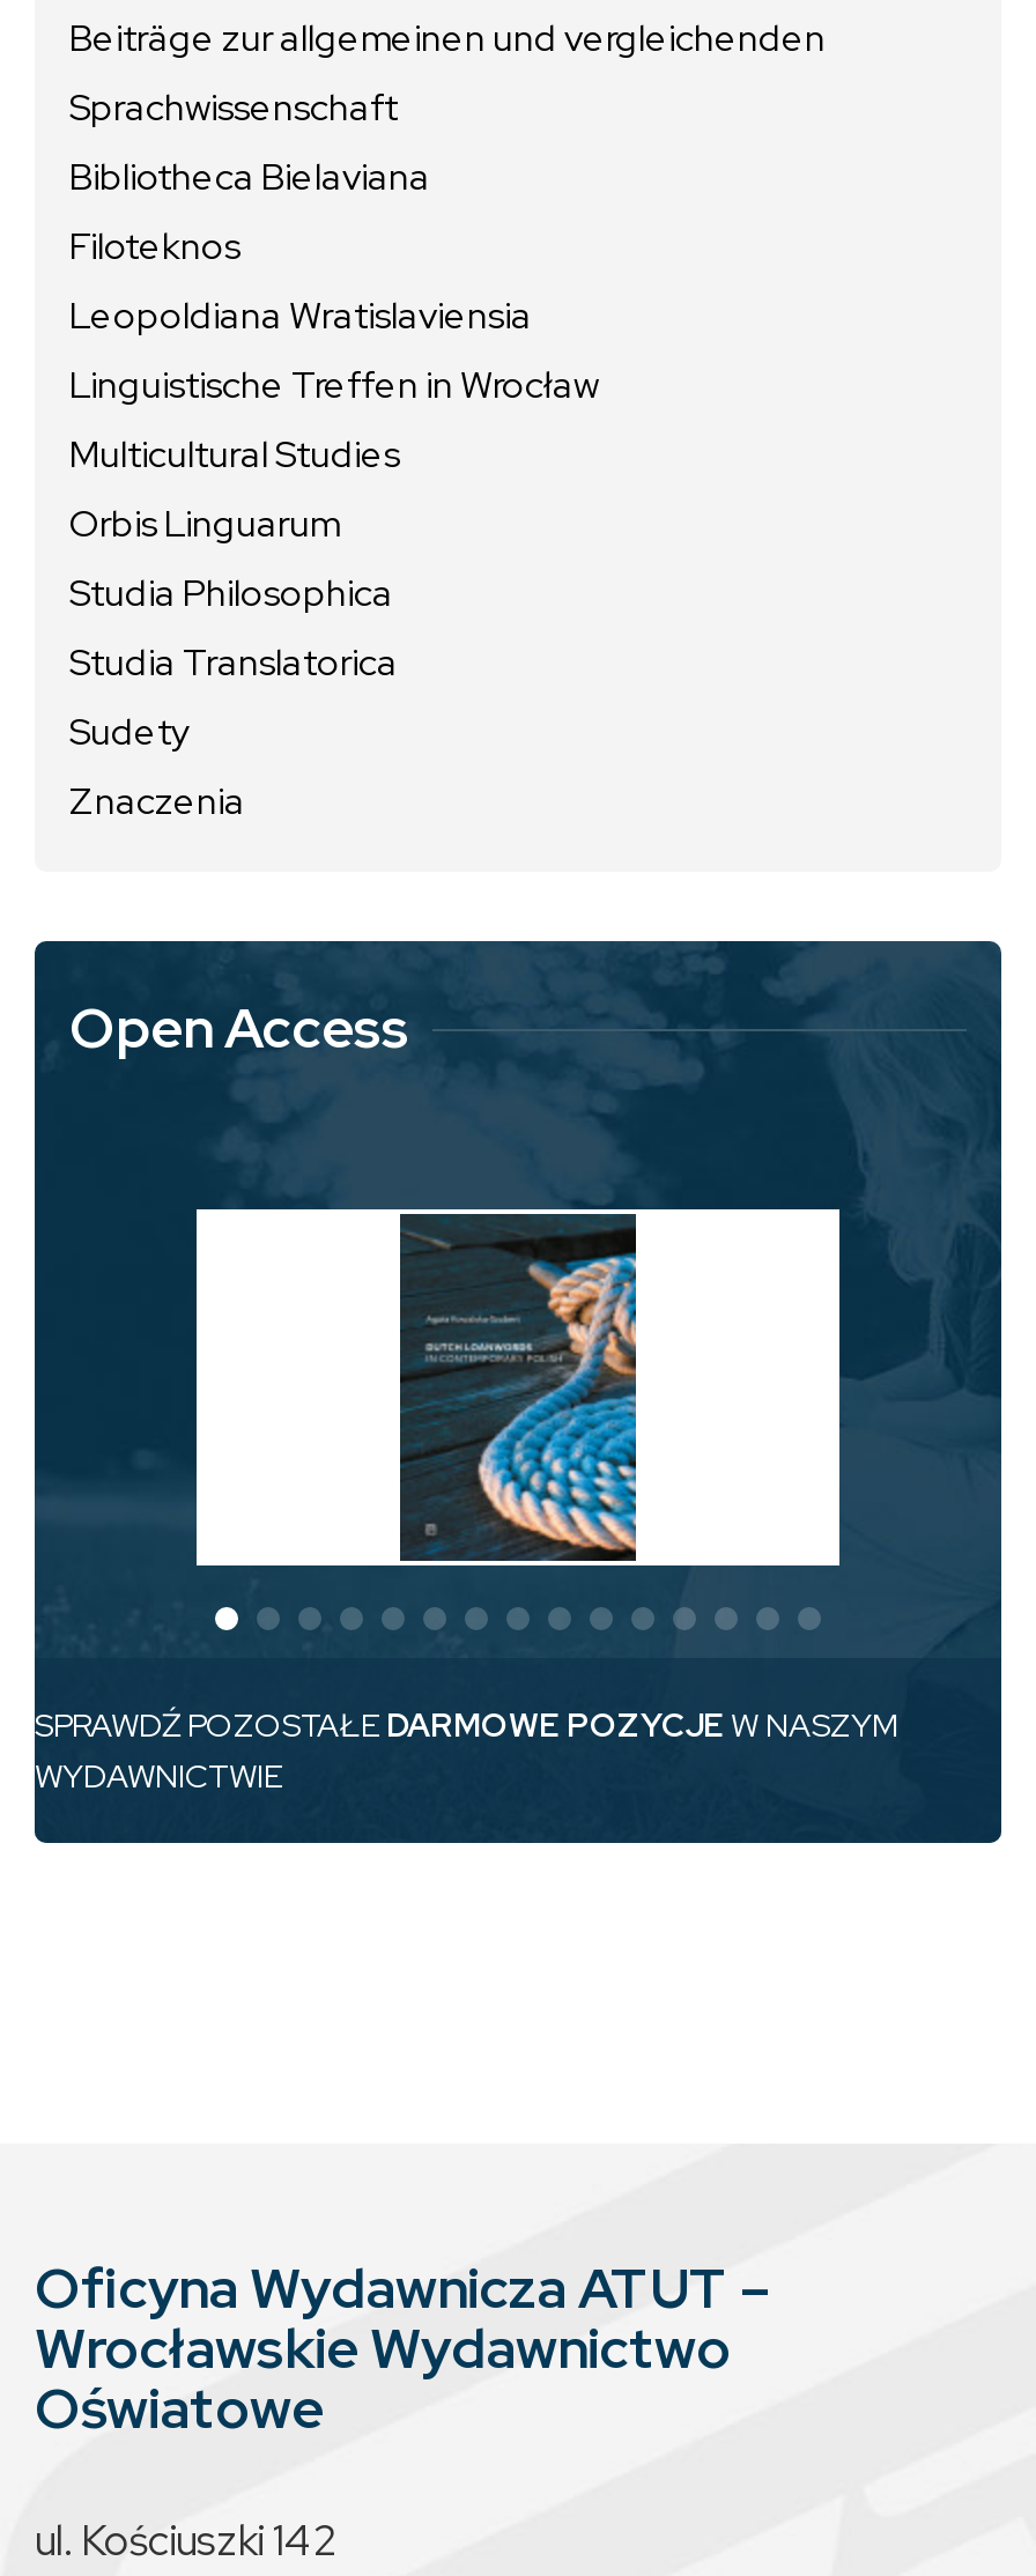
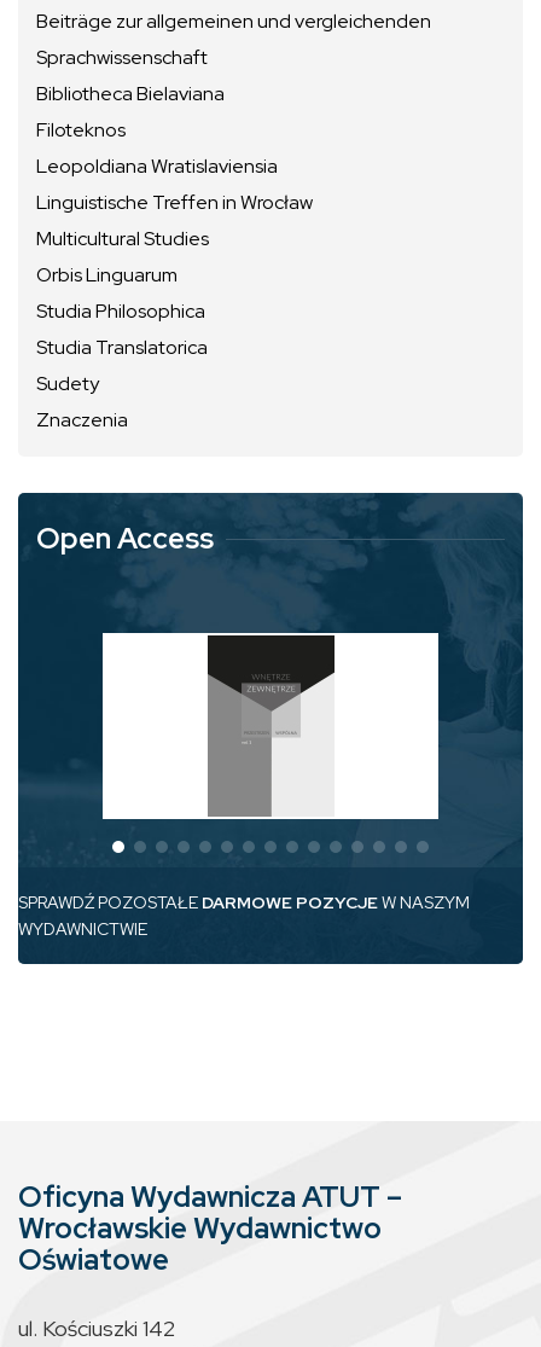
- [image]
+ [image]
